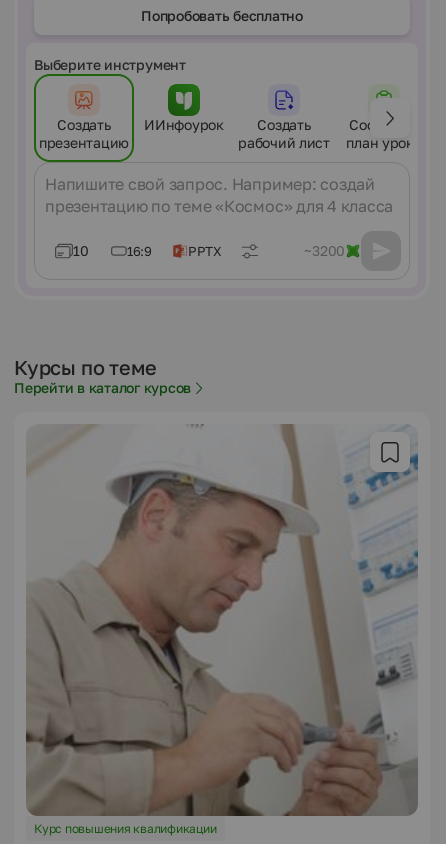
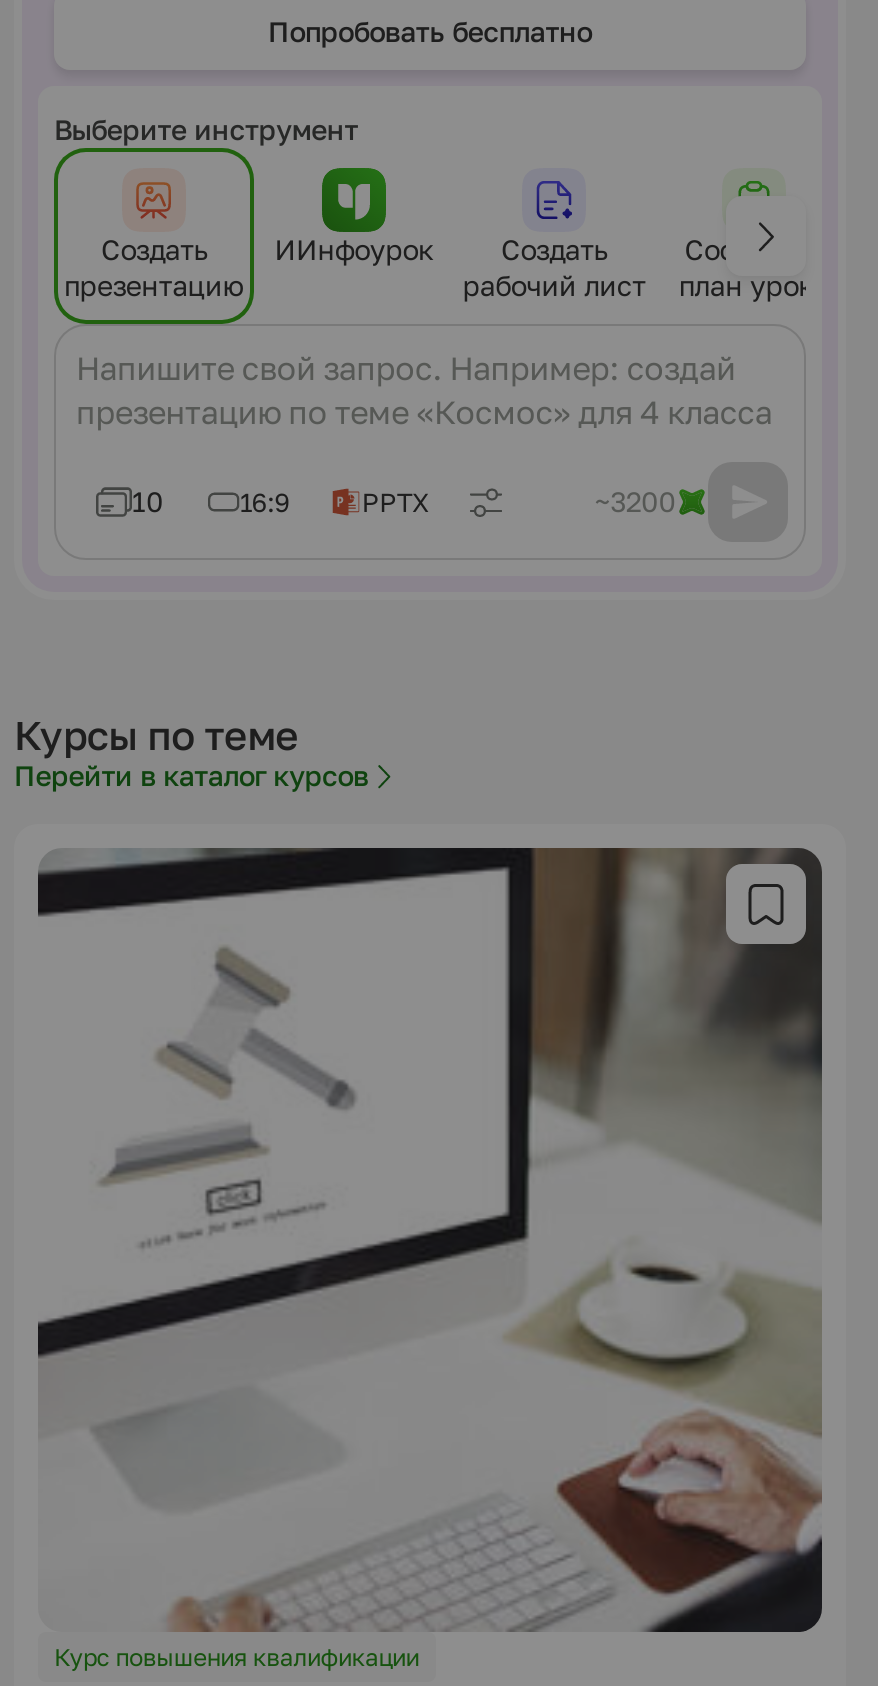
- [image]
+ [image]
